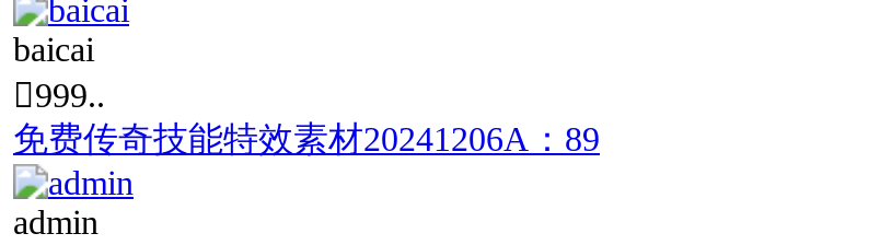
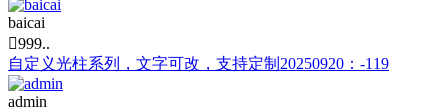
- 免费传奇技能特效素材20241206A：89
+ 自定义光柱系列，文字可改，支持定制20250920：-119
